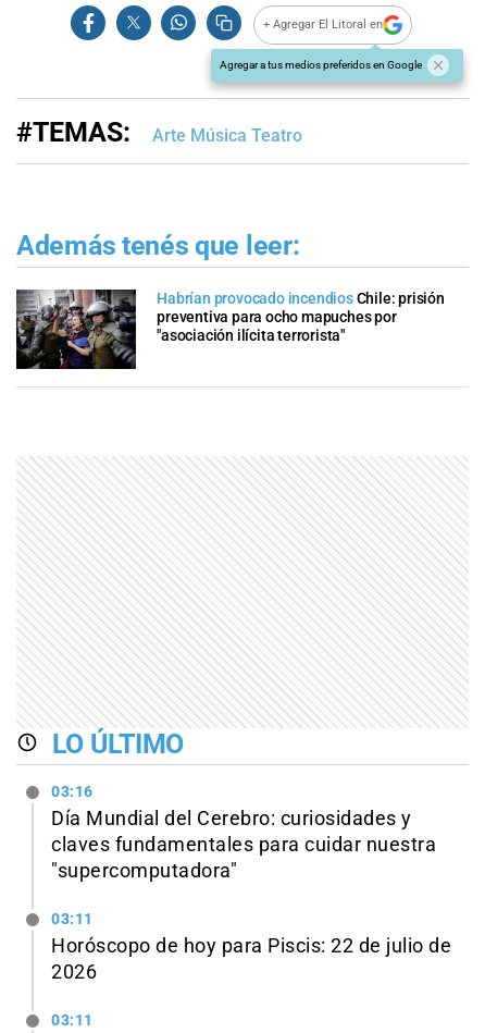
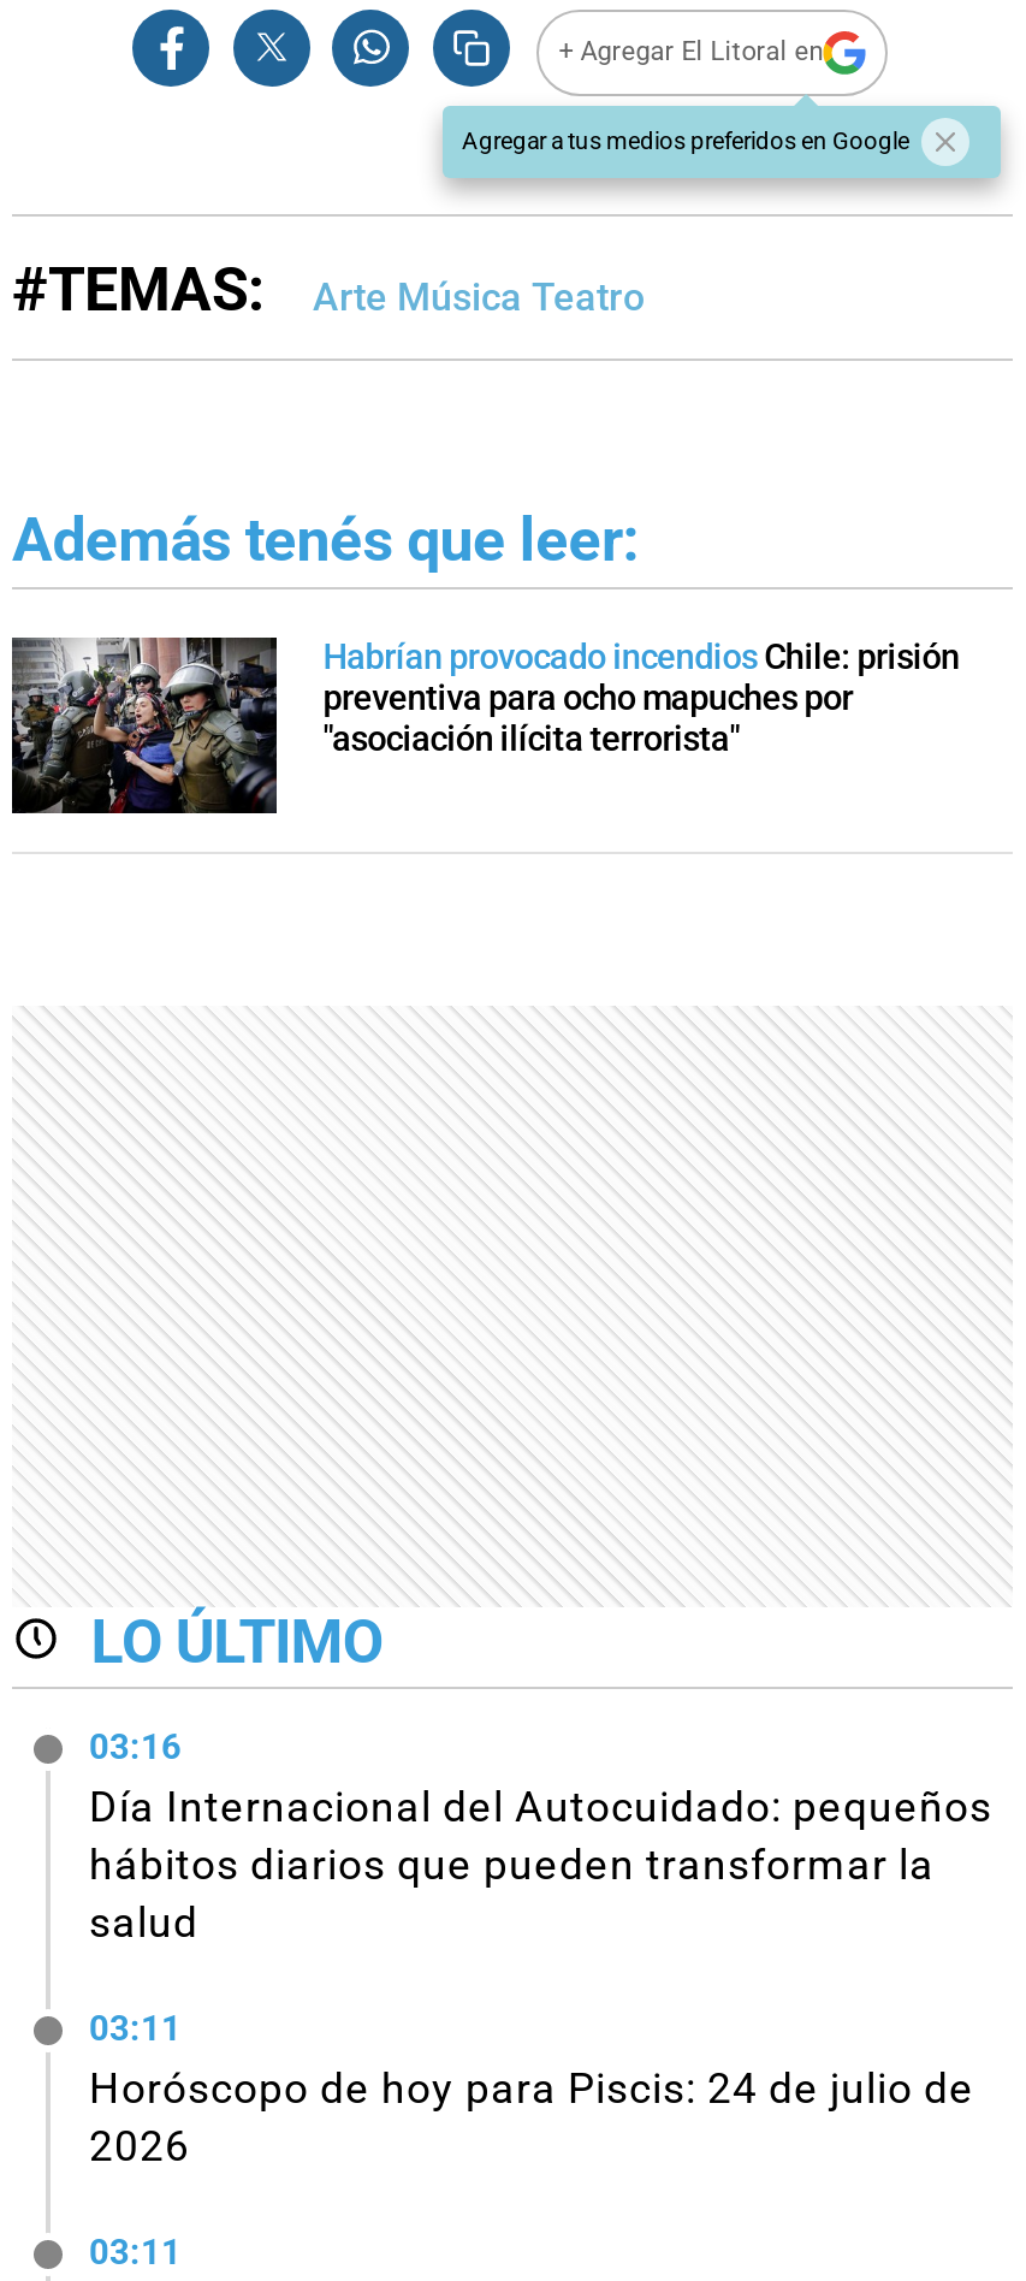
- Día Mundial del Cerebro: curiosidades y
- claves fundamentales para cuidar nuestra
- "supercomputadora"
+ Día Internacional del Autocuidado: pequeños
+ hábitos diarios que pueden transformar la
+ salud

- Horóscopo de hoy para Piscis: 22 de julio de
+ Horóscopo de hoy para Piscis: 24 de julio de
